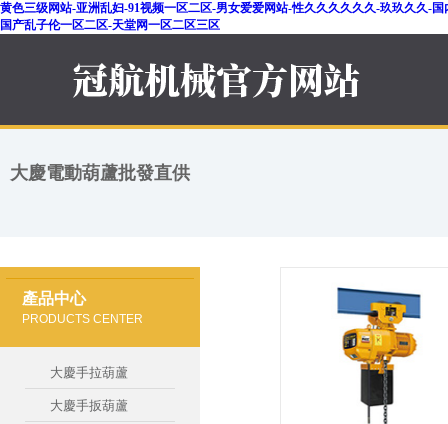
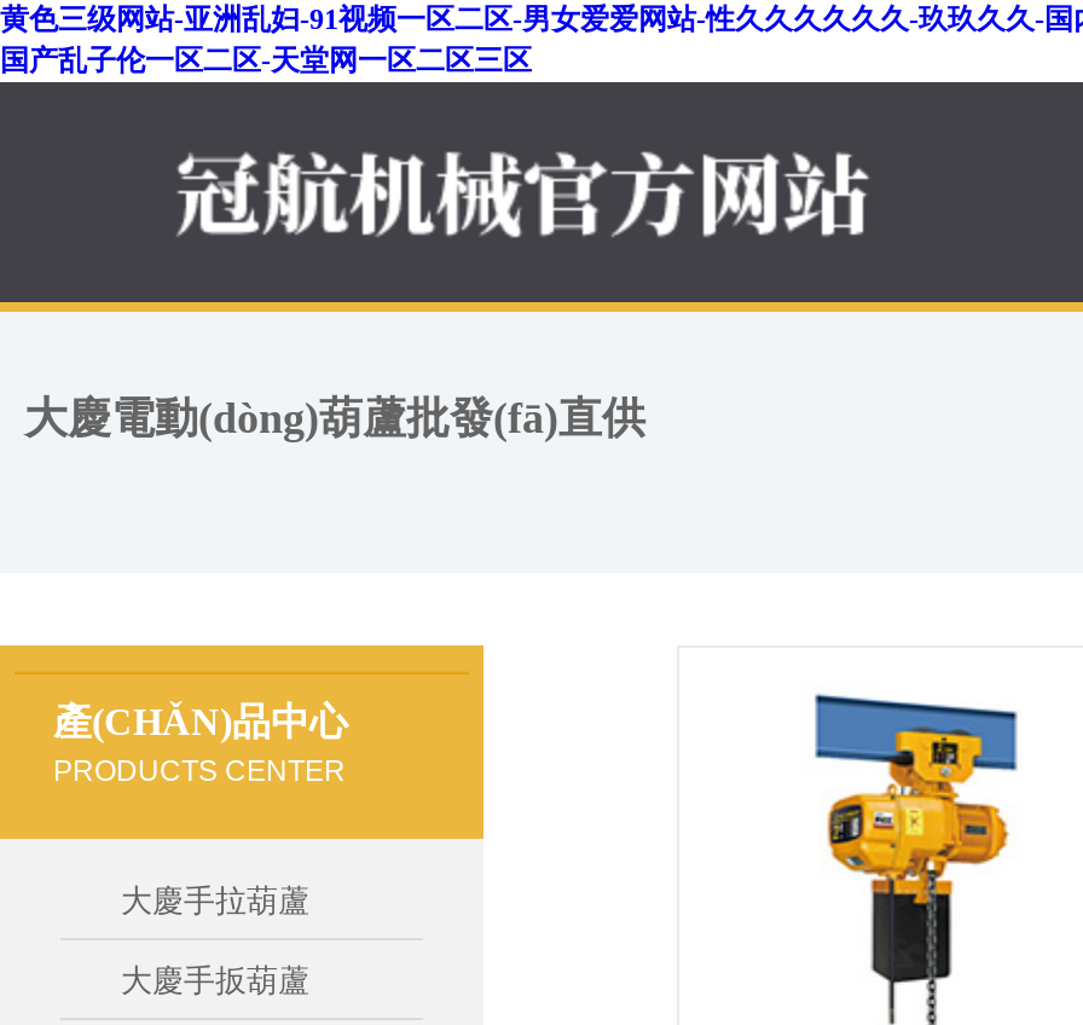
- 大慶電動葫蘆批發直供
+ 大慶電動(dòng)葫蘆批發(fā)直供

- 產品中心
+ 產(CHǍN)品中心
